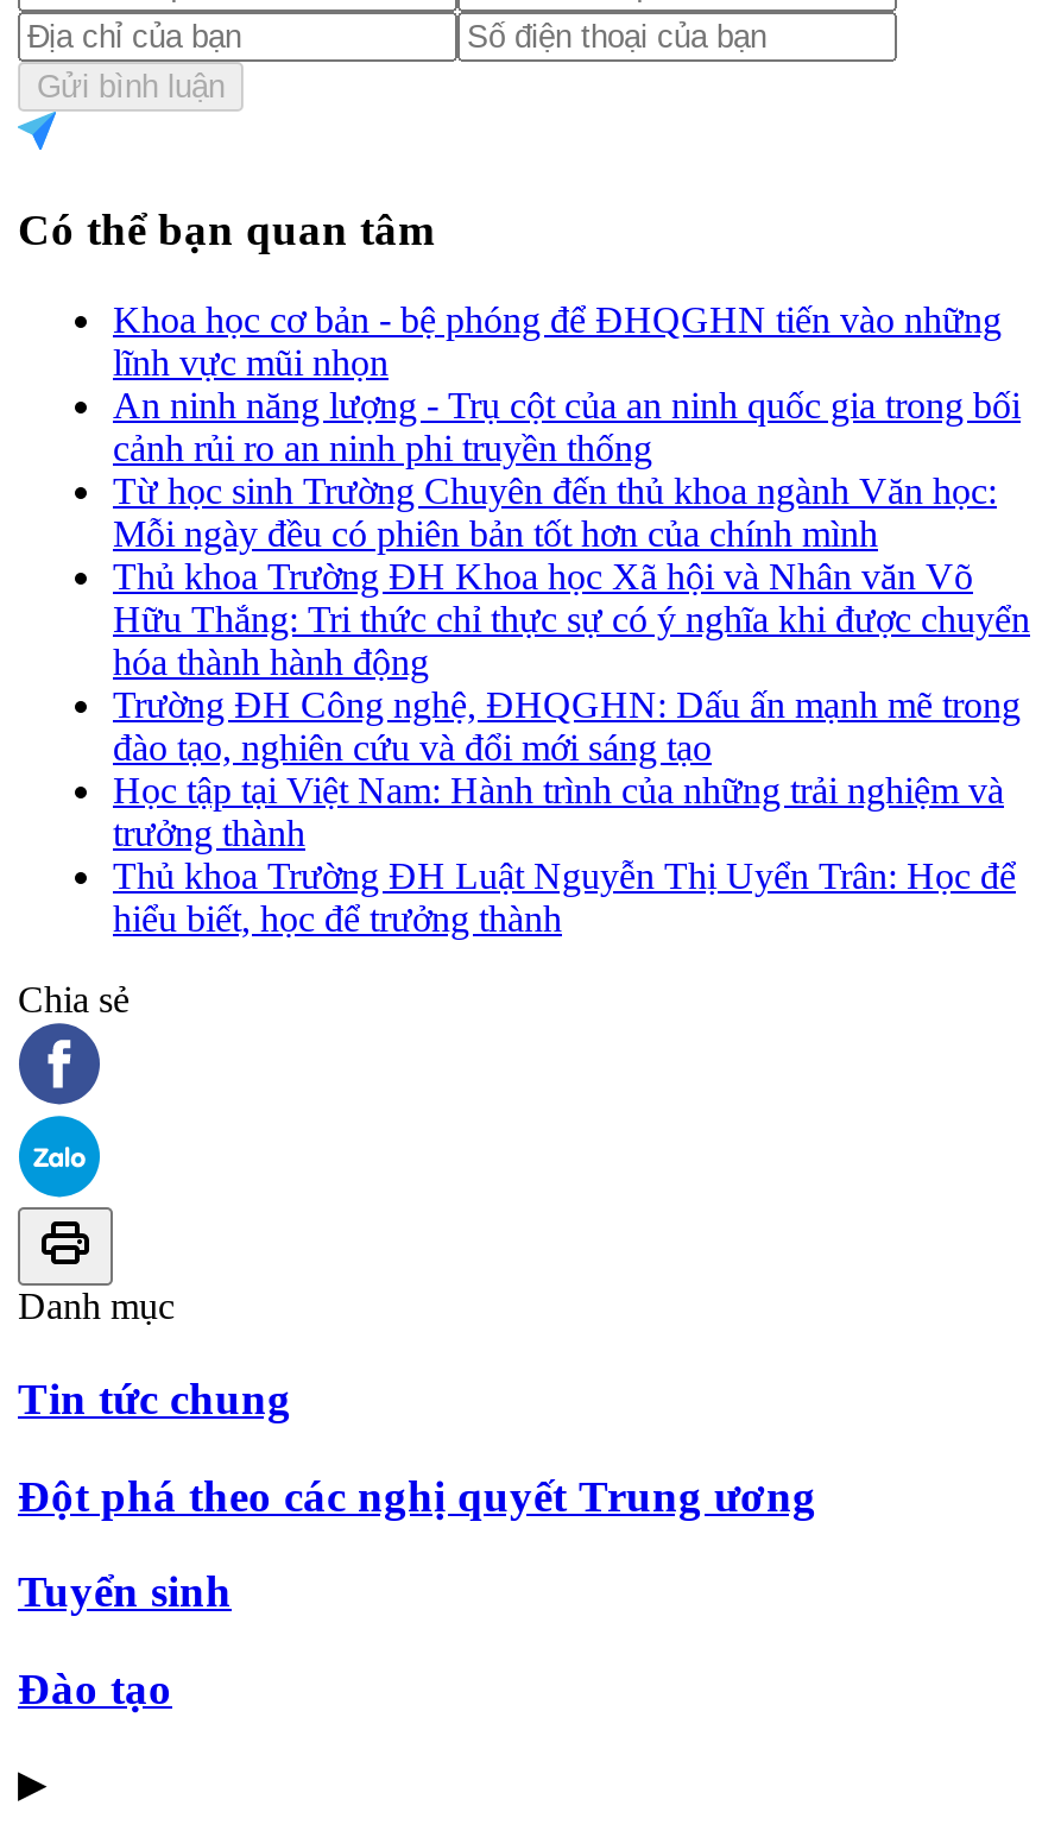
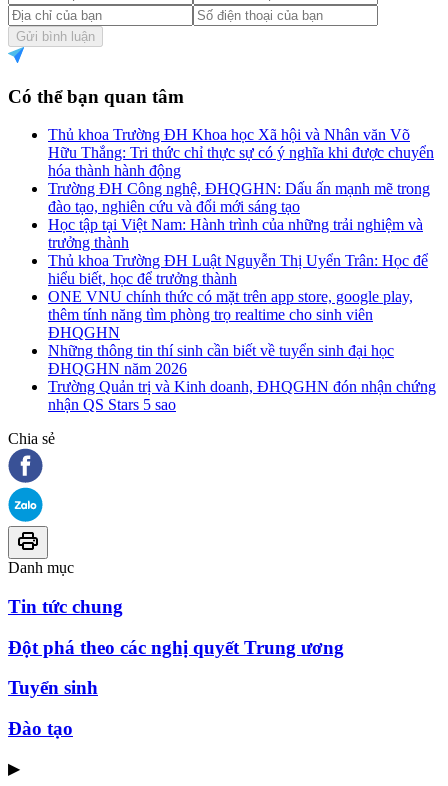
- Khoa học cơ bản - bệ phóng để ĐHQGHN tiến vào những
- lĩnh vực mũi nhọn
- An ninh năng lượng - Trụ cột của an ninh quốc gia trong bối
- cảnh rủi ro an ninh phi truyền thống
- Từ học sinh Trường Chuyên đến thủ khoa ngành Văn học:
- Mỗi ngày đều có phiên bản tốt hơn của chính mình

moved up: Thủ khoa Trường ĐH Khoa học Xã hội và Nhân văn Võ | Hữu Thắng: Tri thức chỉ thực sự có ý nghĩa khi được chuyển | hóa thành hành động | ... | Thủ khoa Trường ĐH Luật Nguyễn Thị Uyển Trân: Học để | hiểu biết, học để trưởng thành

+ ONE VNU chính thức có mặt trên app store, google play,
+ thêm tính năng tìm phòng trọ realtime cho sinh viên
+ ĐHQGHN
+ Những thông tin thí sinh cần biết về tuyển sinh đại học
+ ĐHQGHN năm 2026
+ Trường Quản trị và Kinh doanh, ĐHQGHN đón nhận chứng
+ nhận QS Stars 5 sao
